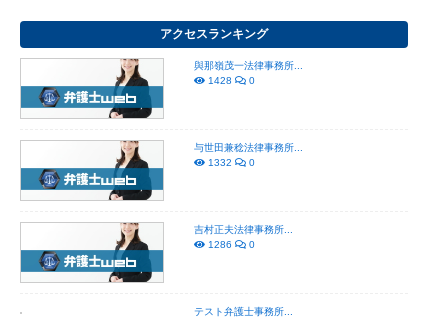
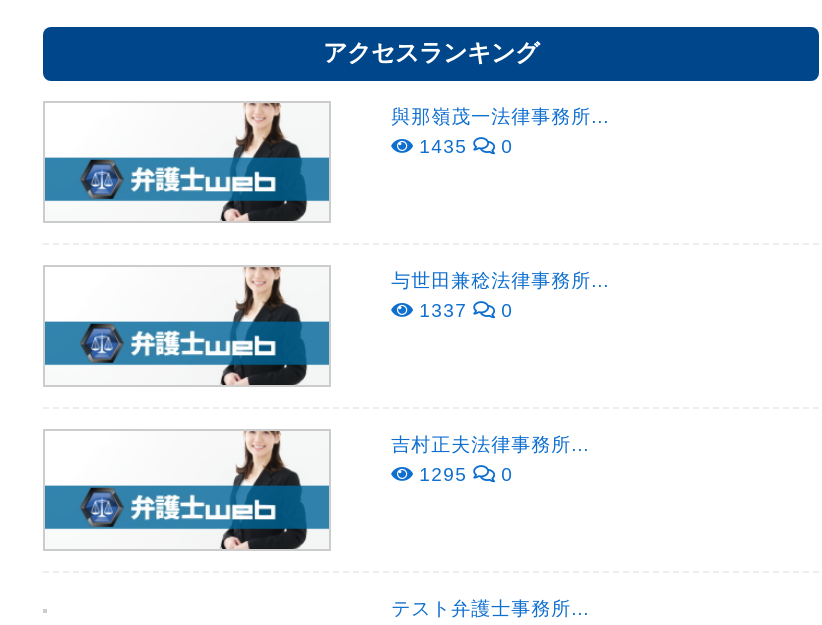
- 1428 0
+ 1435 0

- 1332 0
+ 1337 0

- 1286 0
+ 1295 0
